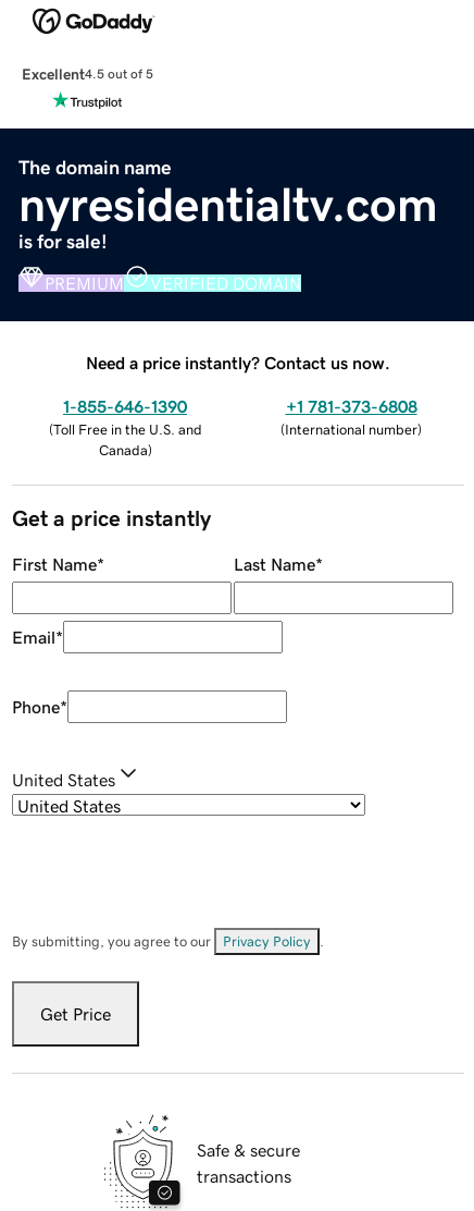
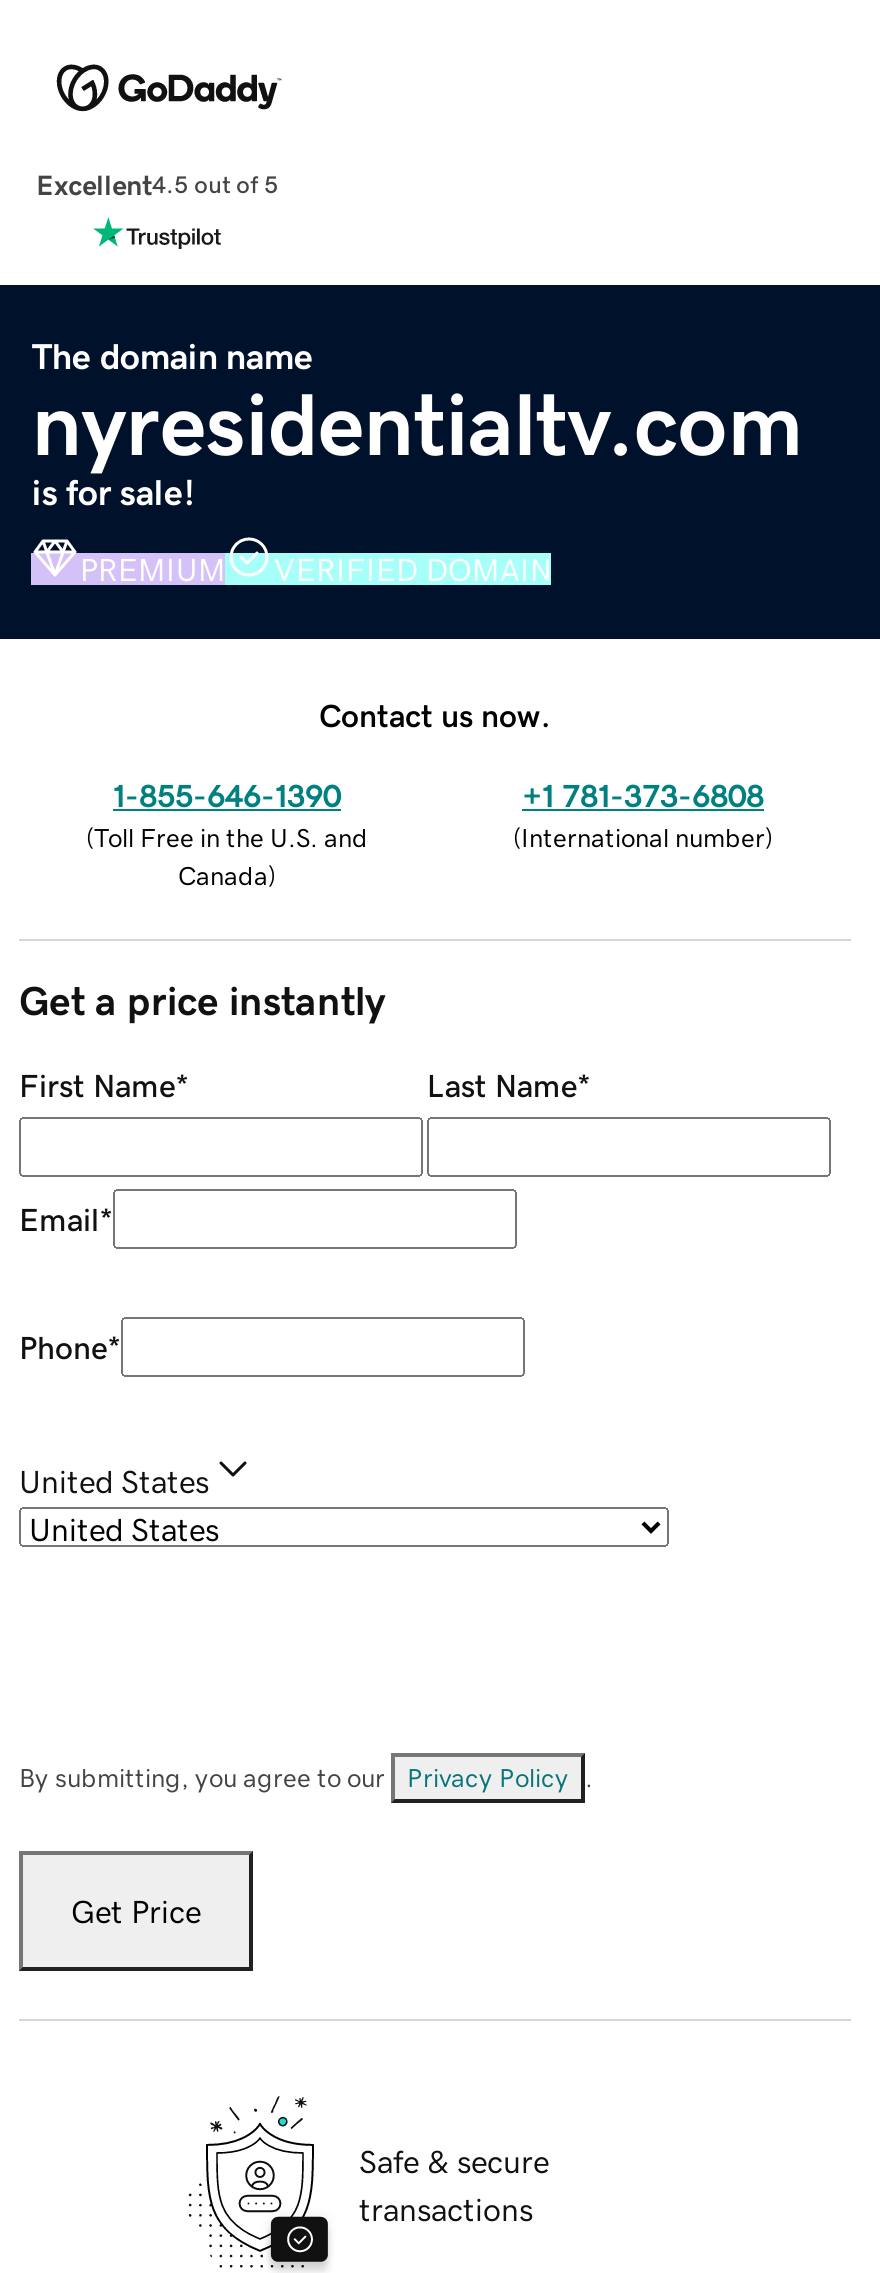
- Need a price instantly? Contact us now.
+ Contact us now.
